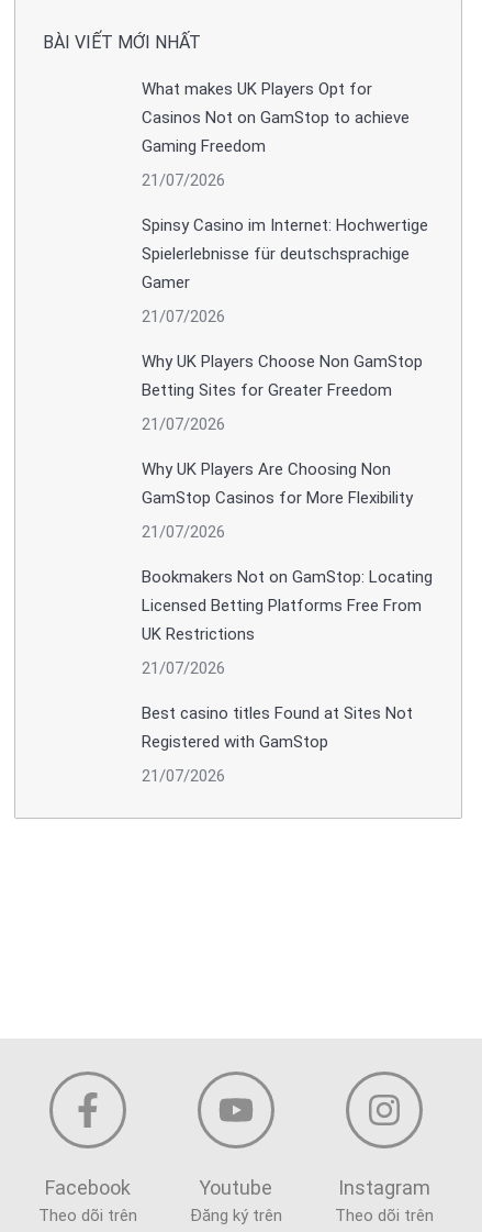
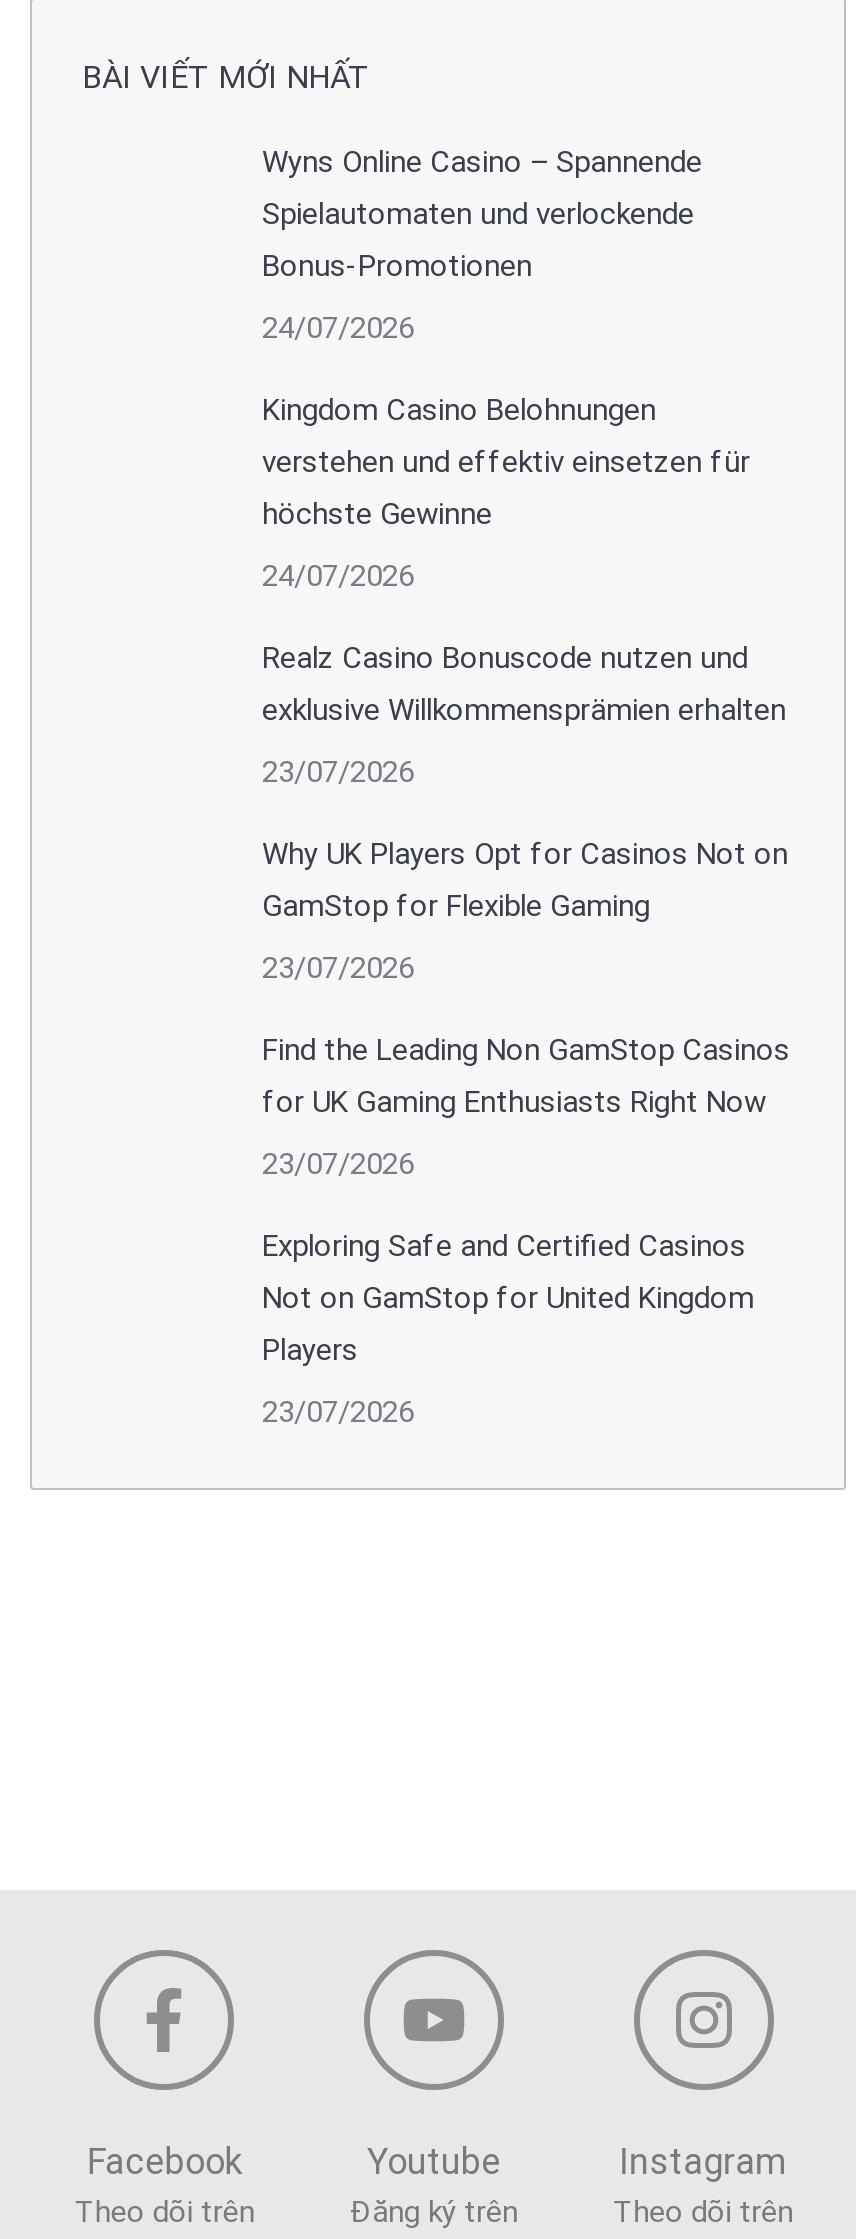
- What makes UK Players Opt for
- Casinos Not on GamStop to achieve
- Gaming Freedom
+ Wyns Online Casino – Spannende
+ Spielautomaten und verlockende
+ Bonus-Promotionen

- 21/07/2026
+ 24/07/2026

- Spinsy Casino im Internet: Hochwertige
- Spielerlebnisse für deutschsprachige
- Gamer
+ Kingdom Casino Belohnungen
+ verstehen und effektiv einsetzen für
+ höchste Gewinne

- 21/07/2026
+ 24/07/2026

- Why UK Players Choose Non GamStop
- Betting Sites for Greater Freedom
+ Realz Casino Bonuscode nutzen und
+ exklusive Willkommensprämien erhalten

- 21/07/2026
+ 23/07/2026

- Why UK Players Are Choosing Non
- GamStop Casinos for More Flexibility
+ Why UK Players Opt for Casinos Not on
+ GamStop for Flexible Gaming

- 21/07/2026
+ 23/07/2026

- Bookmakers Not on GamStop: Locating
- Licensed Betting Platforms Free From
- UK Restrictions
+ Find the Leading Non GamStop Casinos
+ for UK Gaming Enthusiasts Right Now

- 21/07/2026
+ 23/07/2026

- Best casino titles Found at Sites Not
- Registered with GamStop
+ Exploring Safe and Certified Casinos
+ Not on GamStop for United Kingdom
+ Players

- 21/07/2026
+ 23/07/2026
